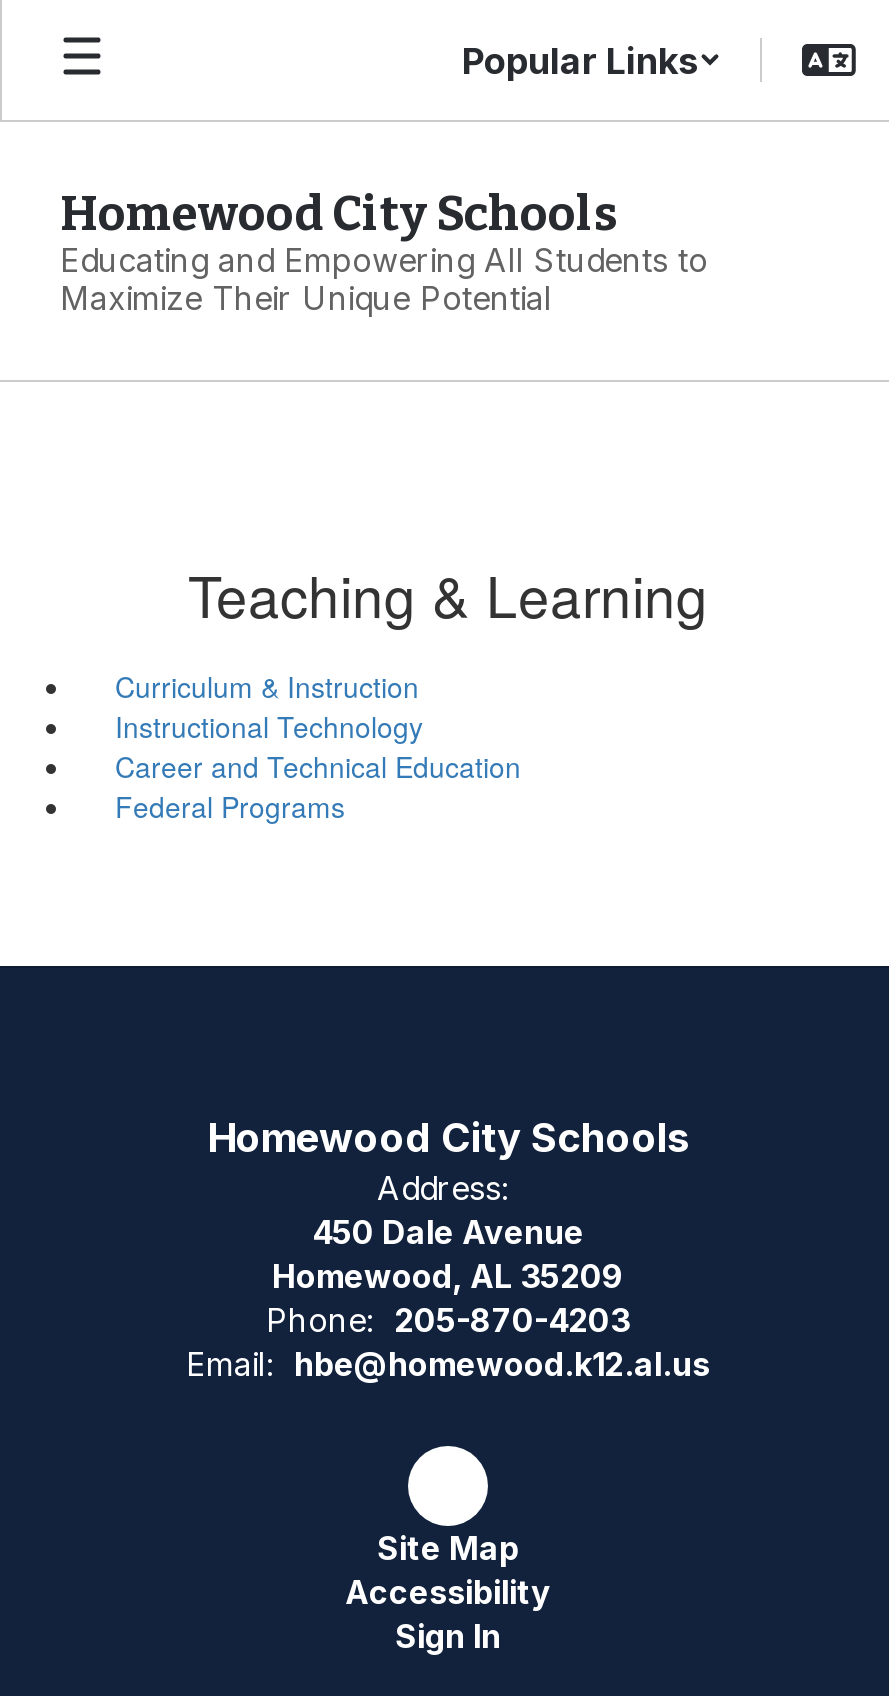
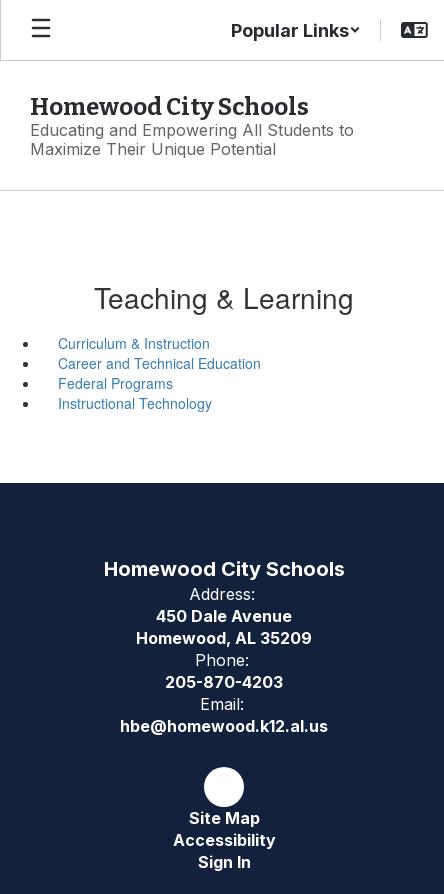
moved down: Instructional Technology

moved up: Career and Technical Education | Federal Programs
